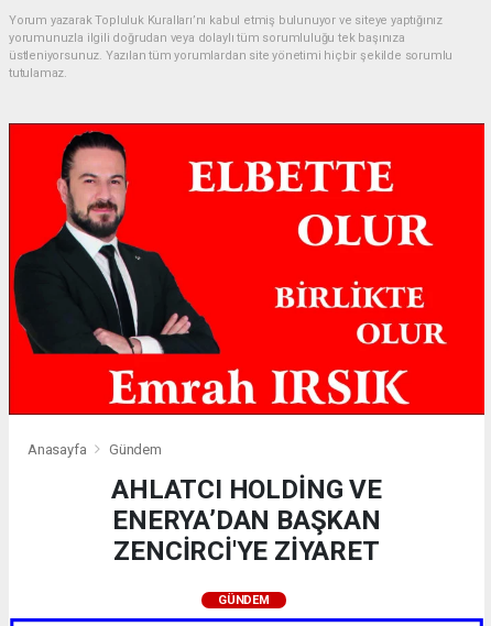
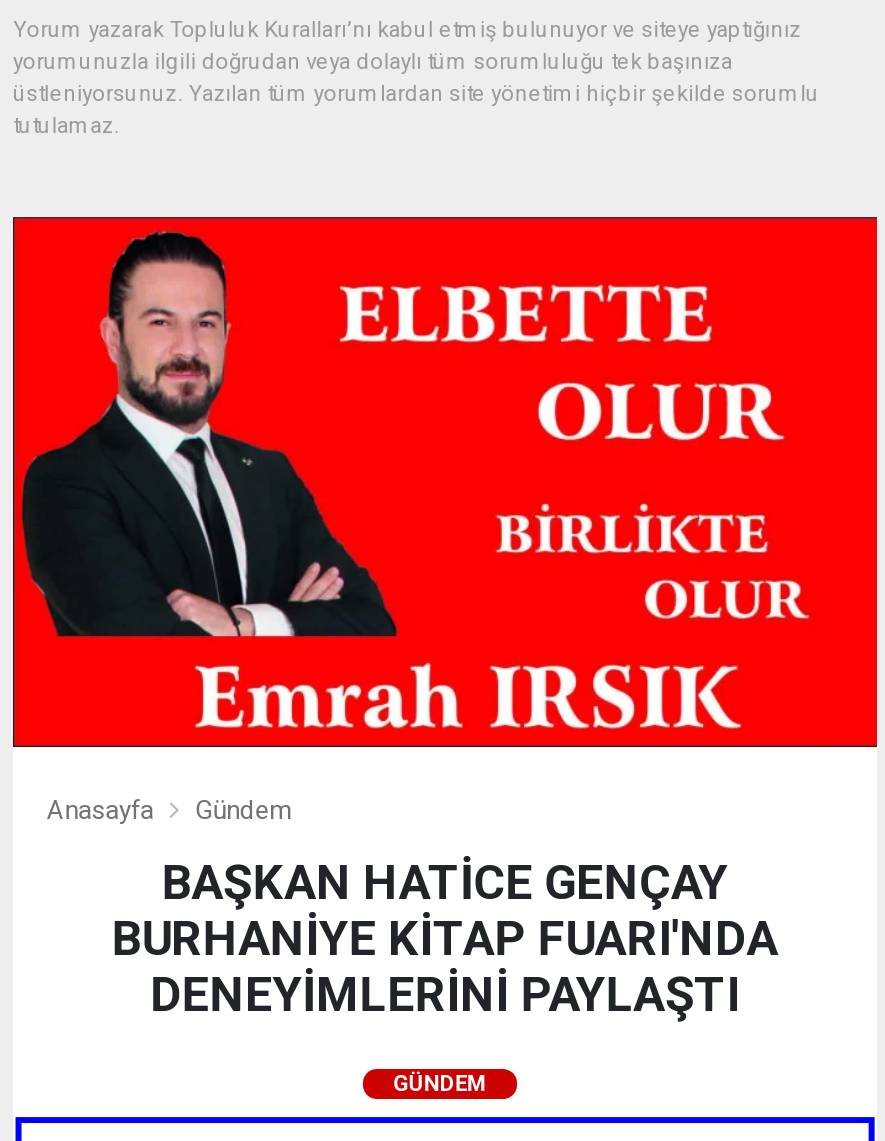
- AHLATCI HOLDİNG VE
- ENERYA’DAN BAŞKAN
- ZENCİRCİ'YE ZİYARET
+ BAŞKAN HATİCE GENÇAY
+ BURHANİYE KİTAP FUARI'NDA
+ DENEYİMLERİNİ PAYLAŞTI
